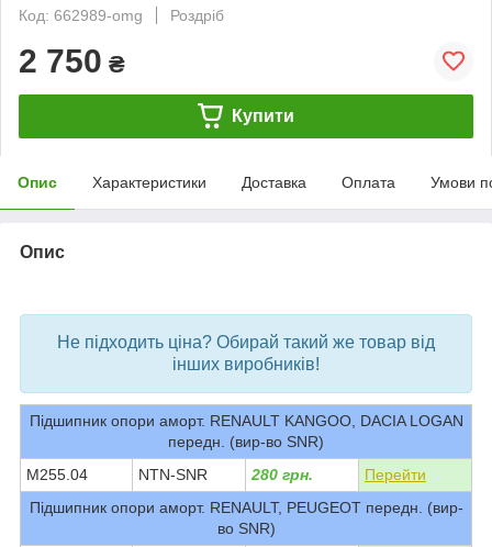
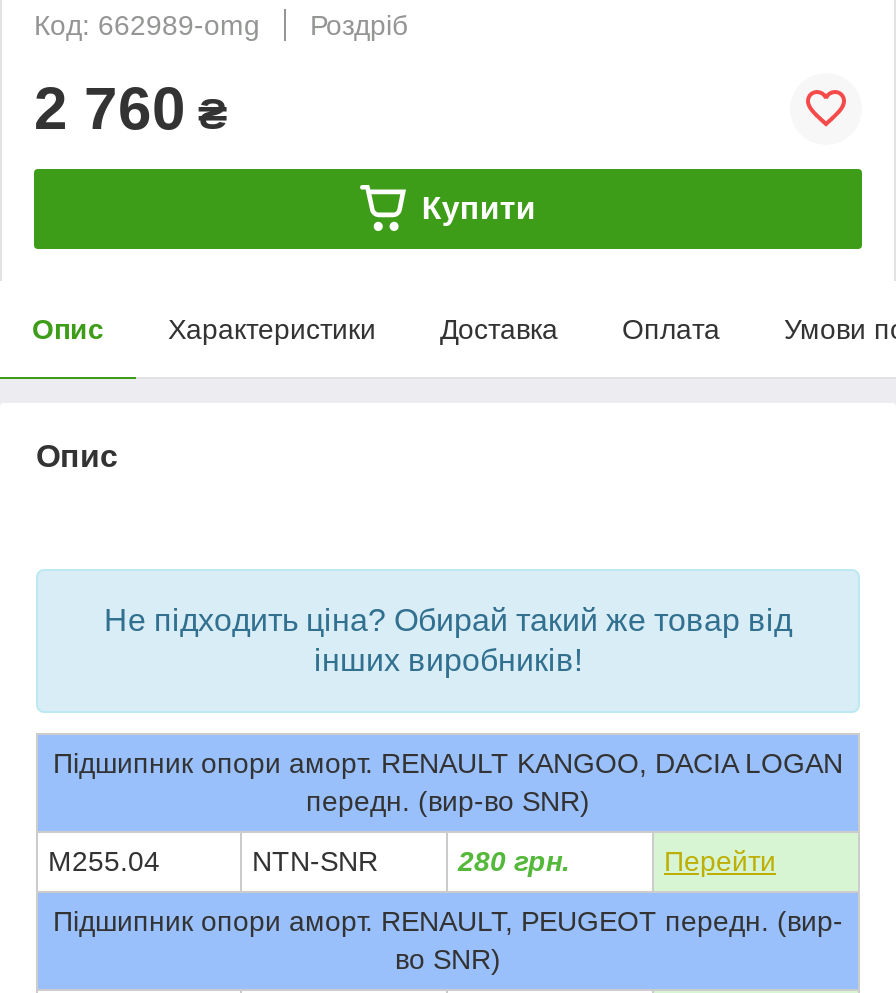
- 2 750 ₴
+ 2 760 ₴
